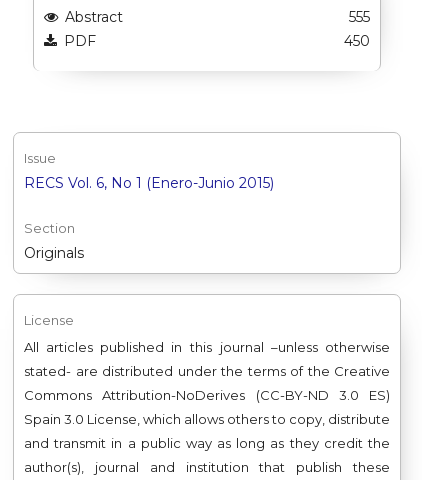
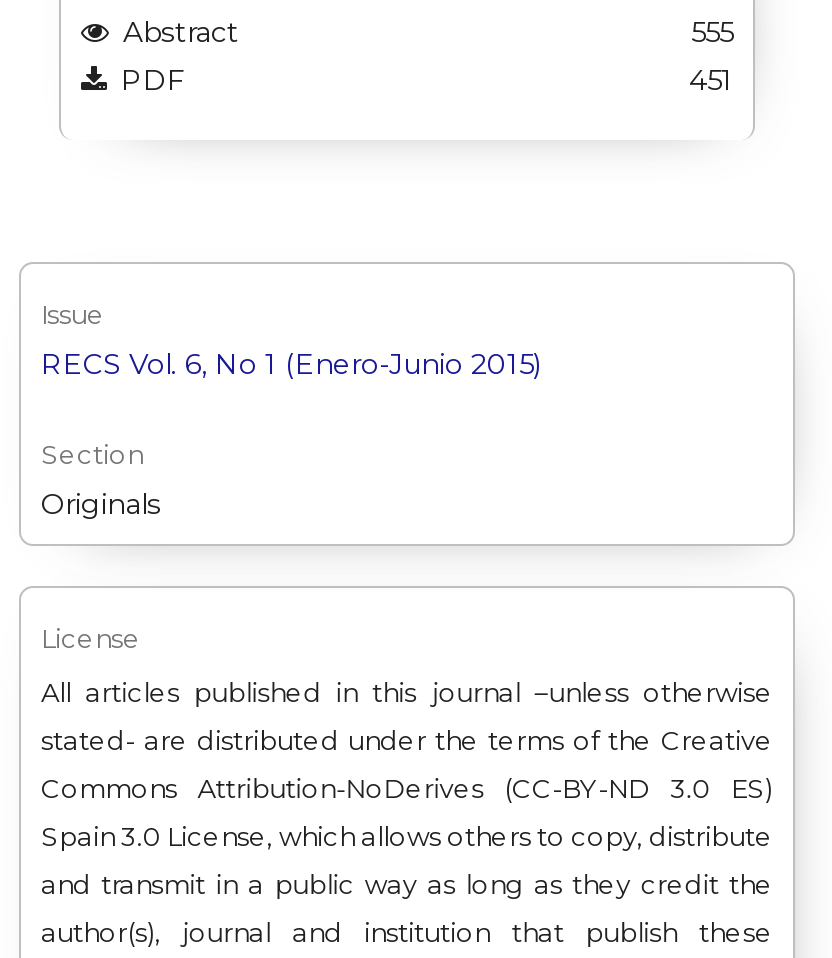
- 450
+ 451
